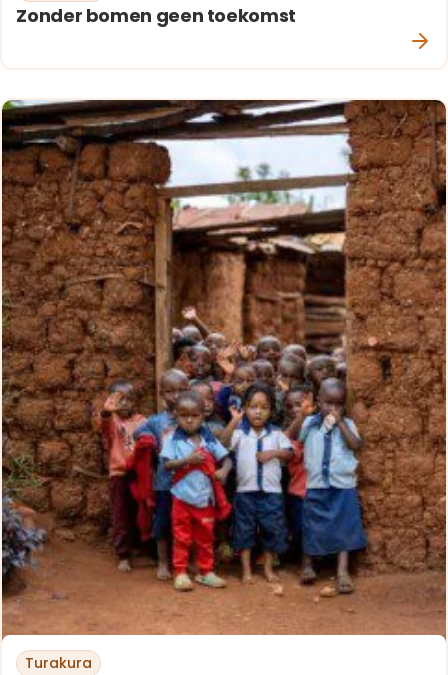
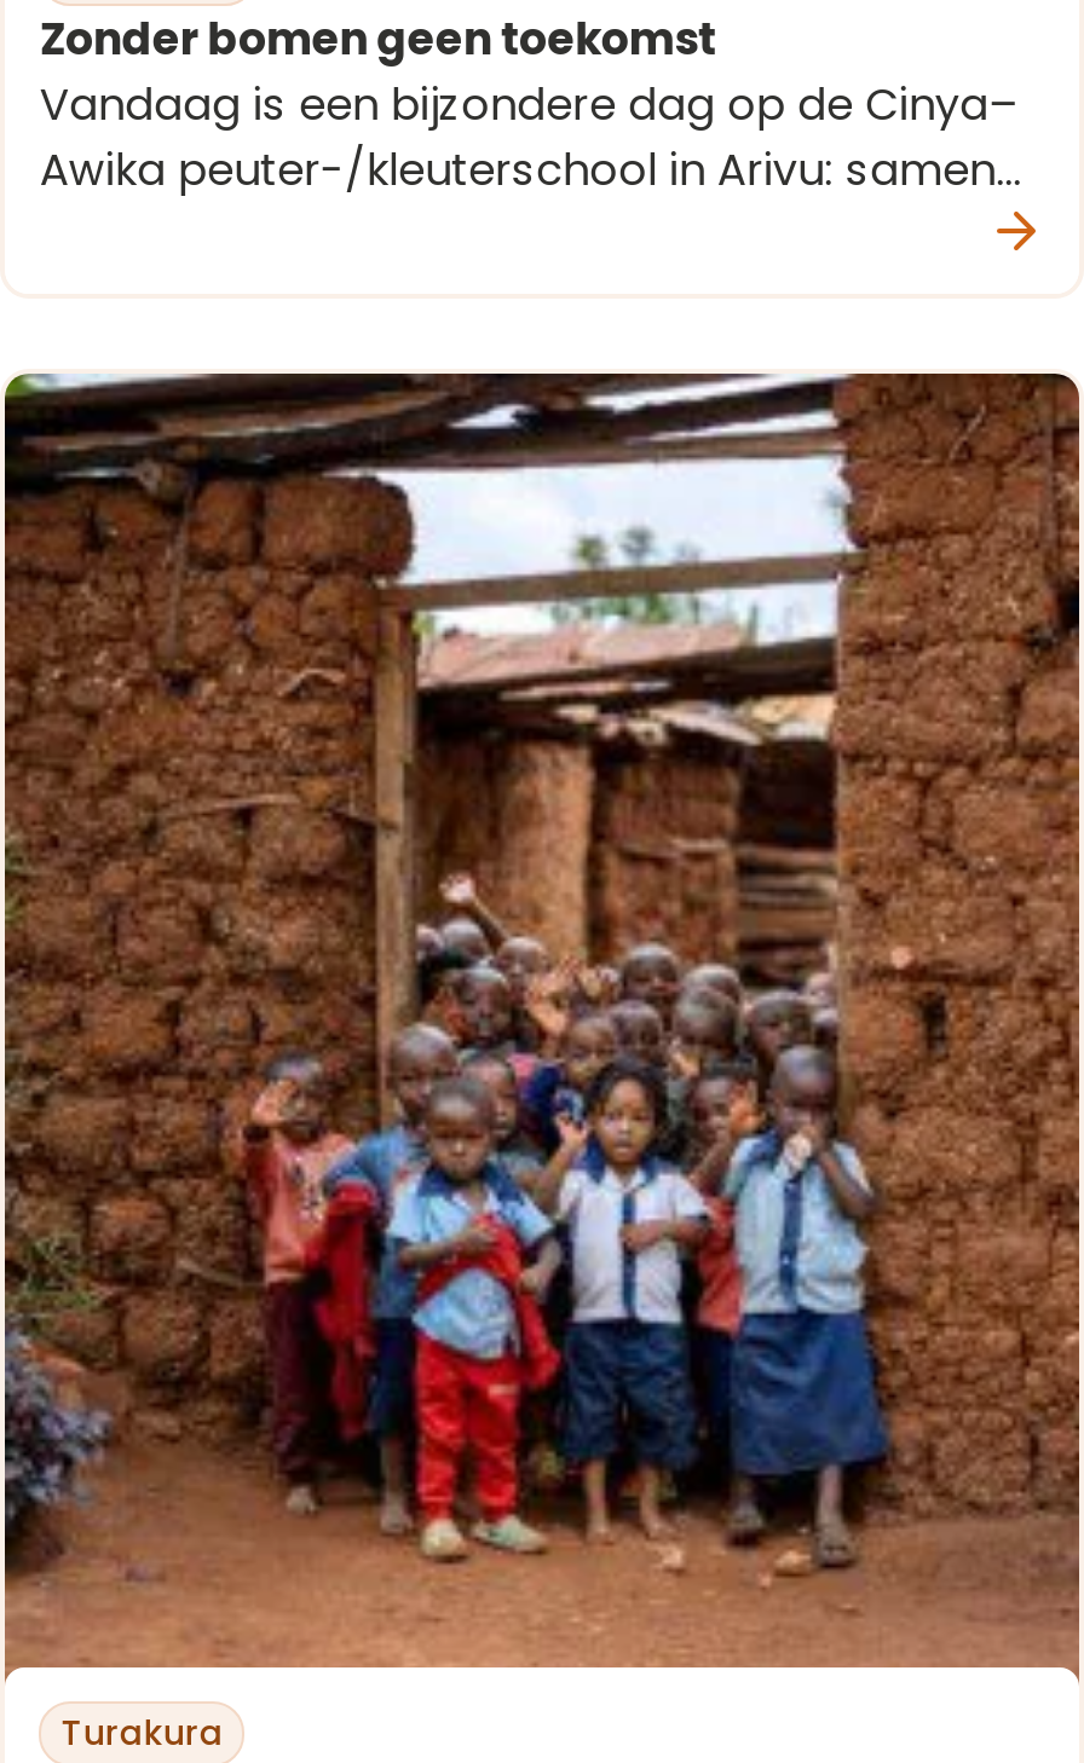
+ Vandaag is een bijzondere dag op de Cinya–
+ Awika peuter-/kleuterschool in Arivu: samen…
